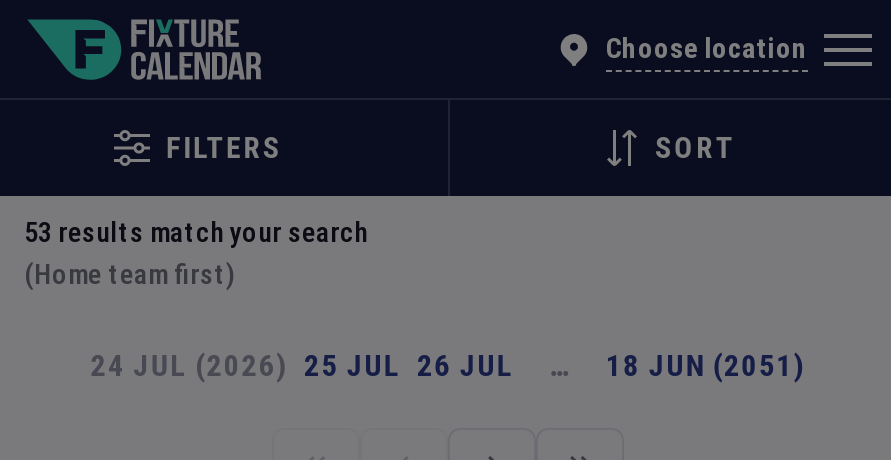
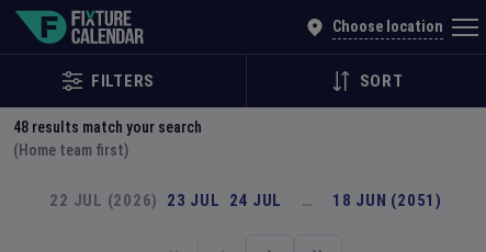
- 53 results match your search
+ 48 results match your search

- 24 JUL (2026) 25 JUL 26 JUL
+ 22 JUL (2026) 23 JUL 24 JUL
